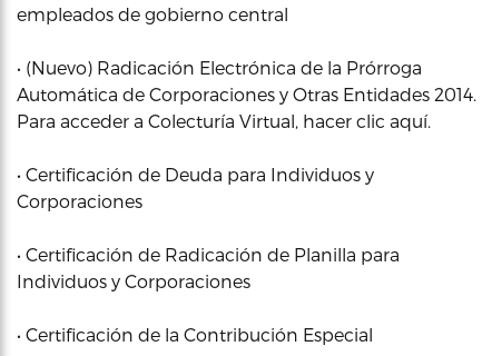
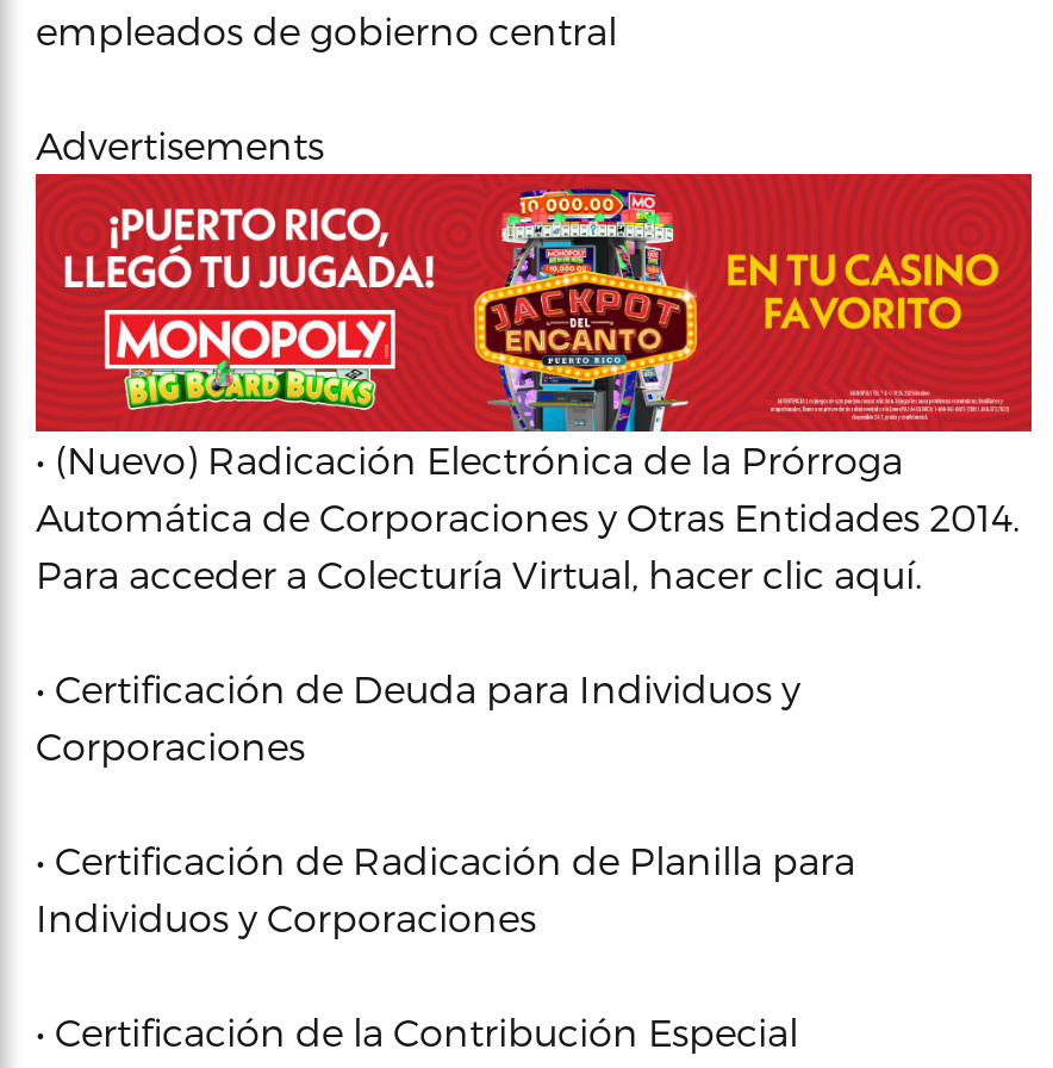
+ [image]

+ Advertisements
